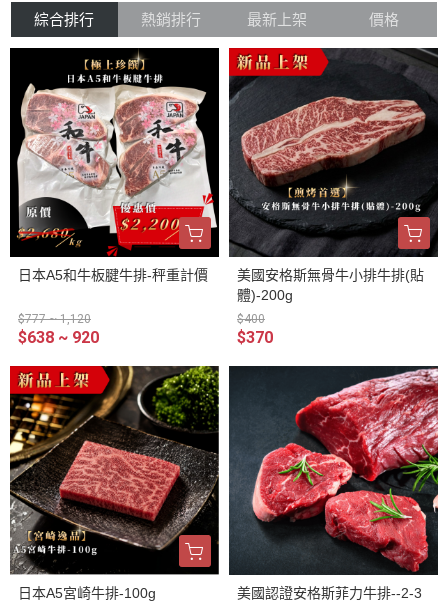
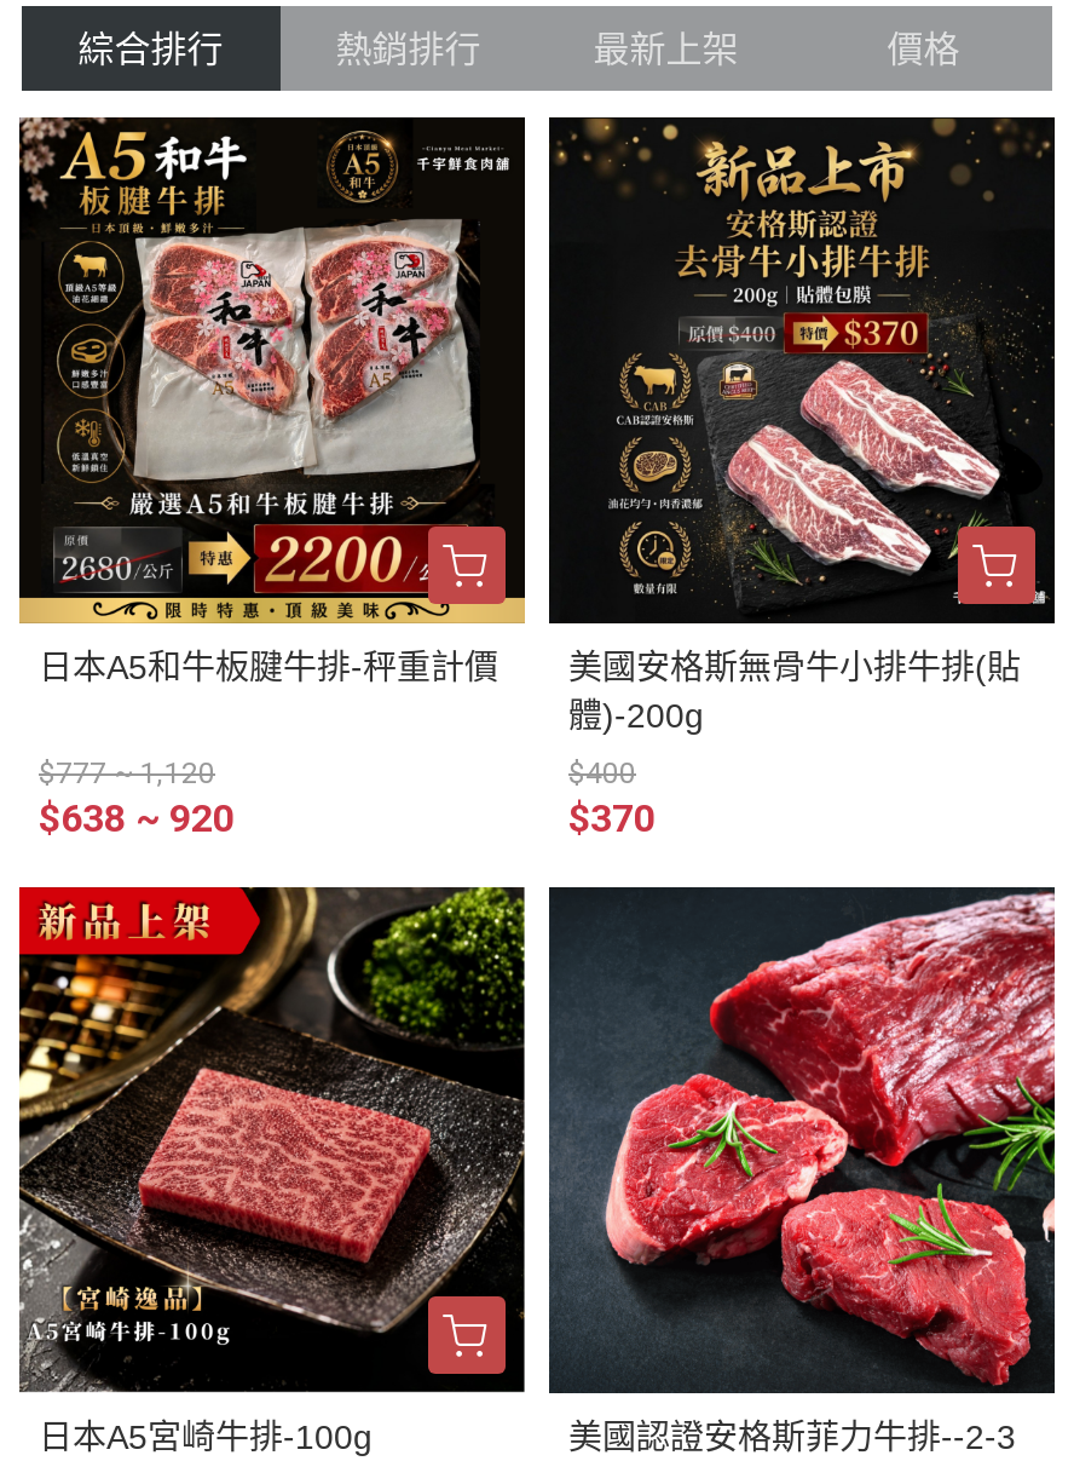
- [image]
+ [image]

- [image]
+ [image]
